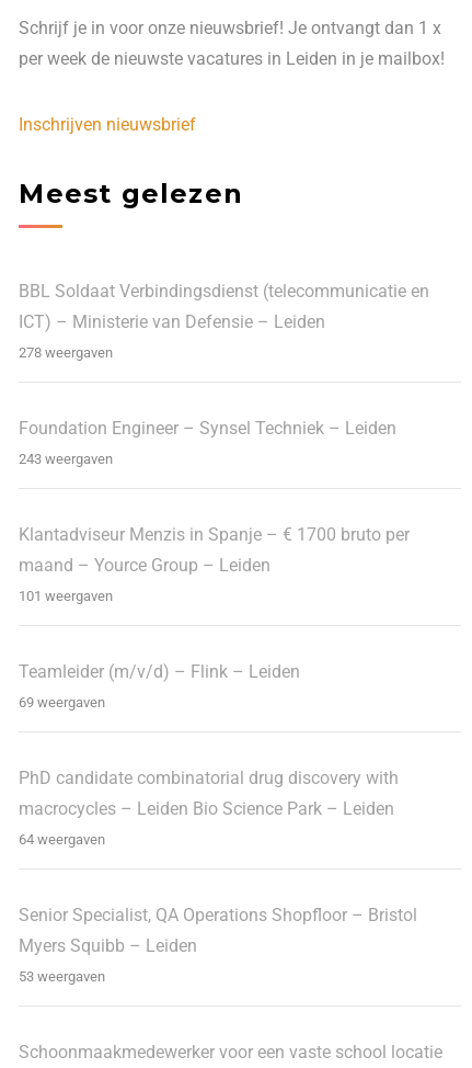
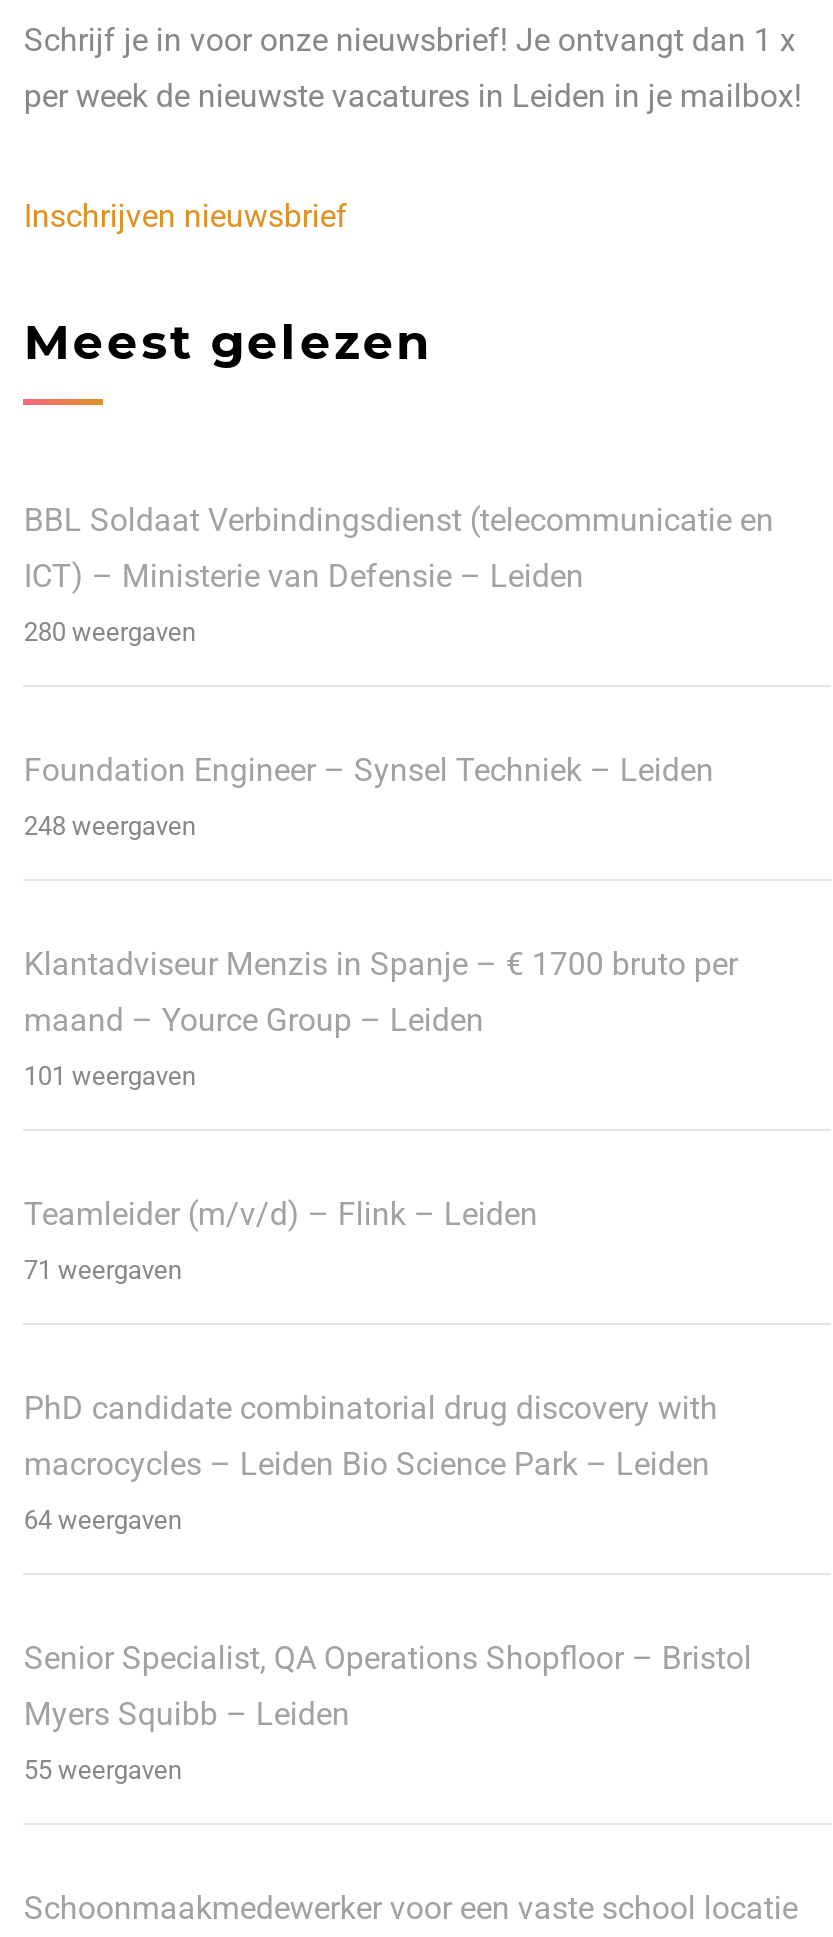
- 278 weergaven
+ 280 weergaven

- 243 weergaven
+ 248 weergaven

- 69 weergaven
+ 71 weergaven

- 53 weergaven
+ 55 weergaven
